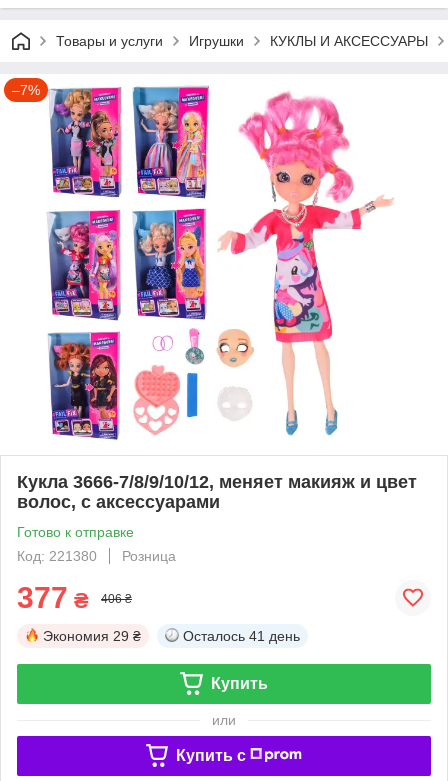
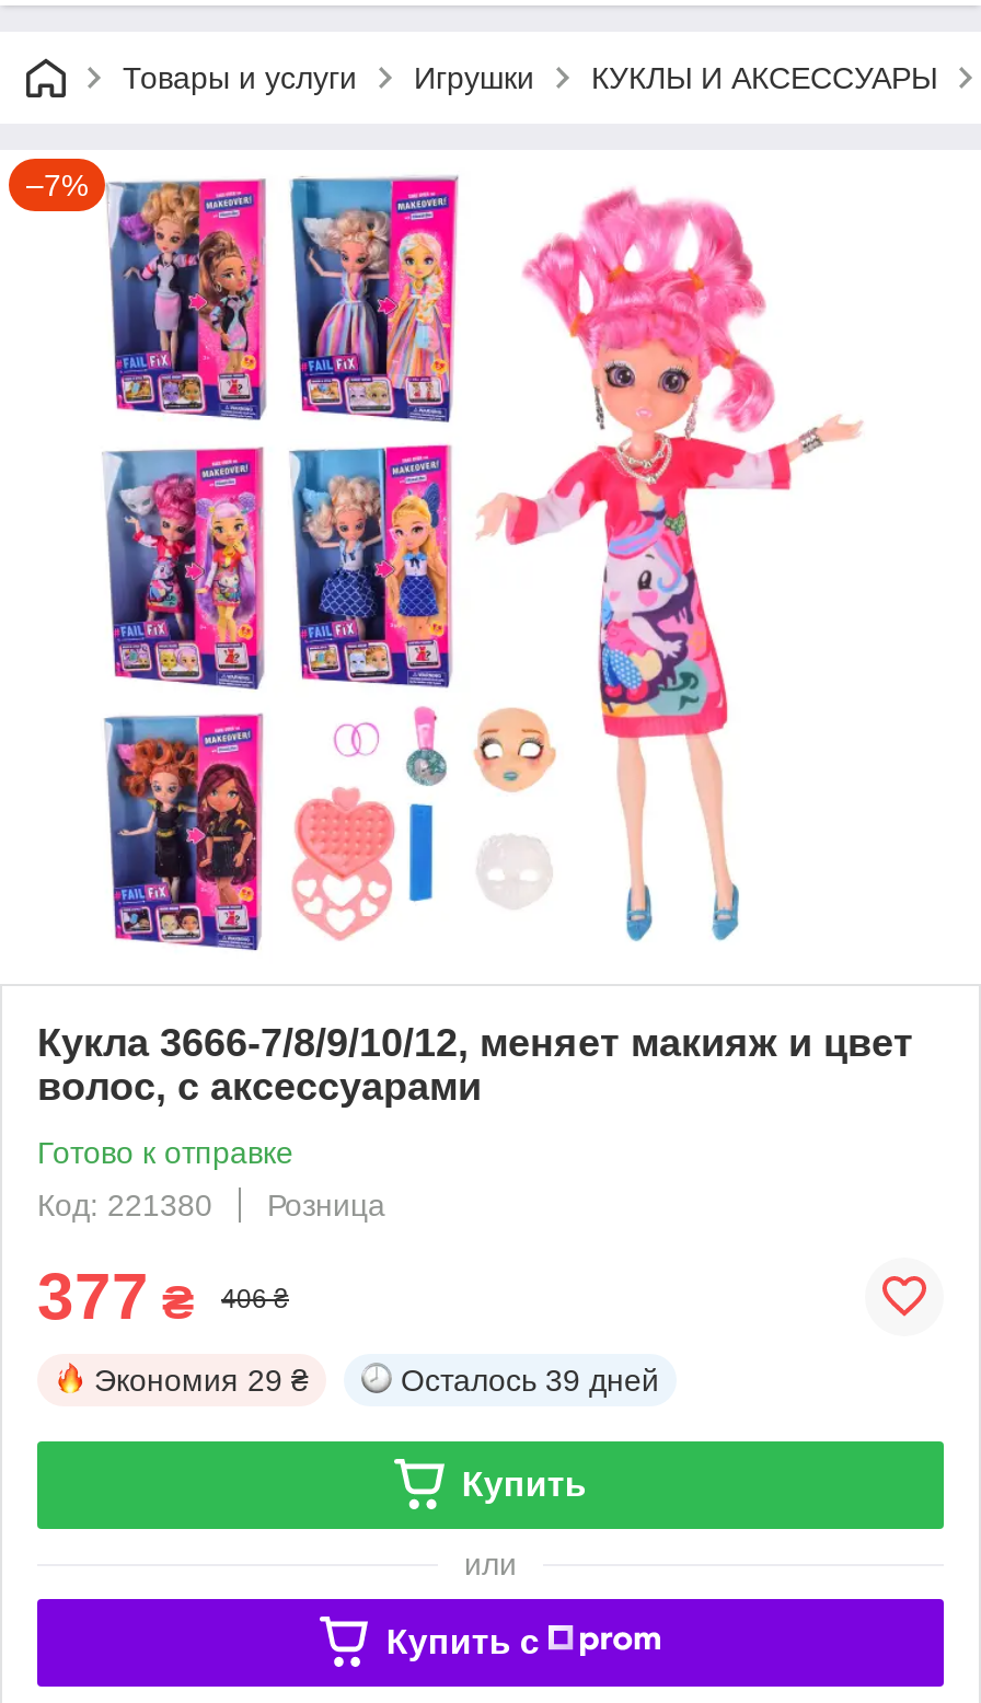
- Осталось 41 день
+ Осталось 39 дней
